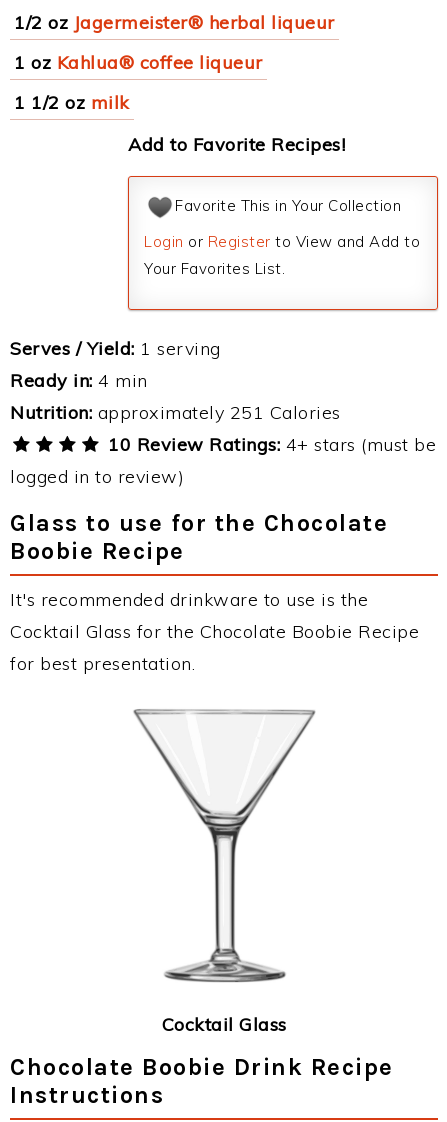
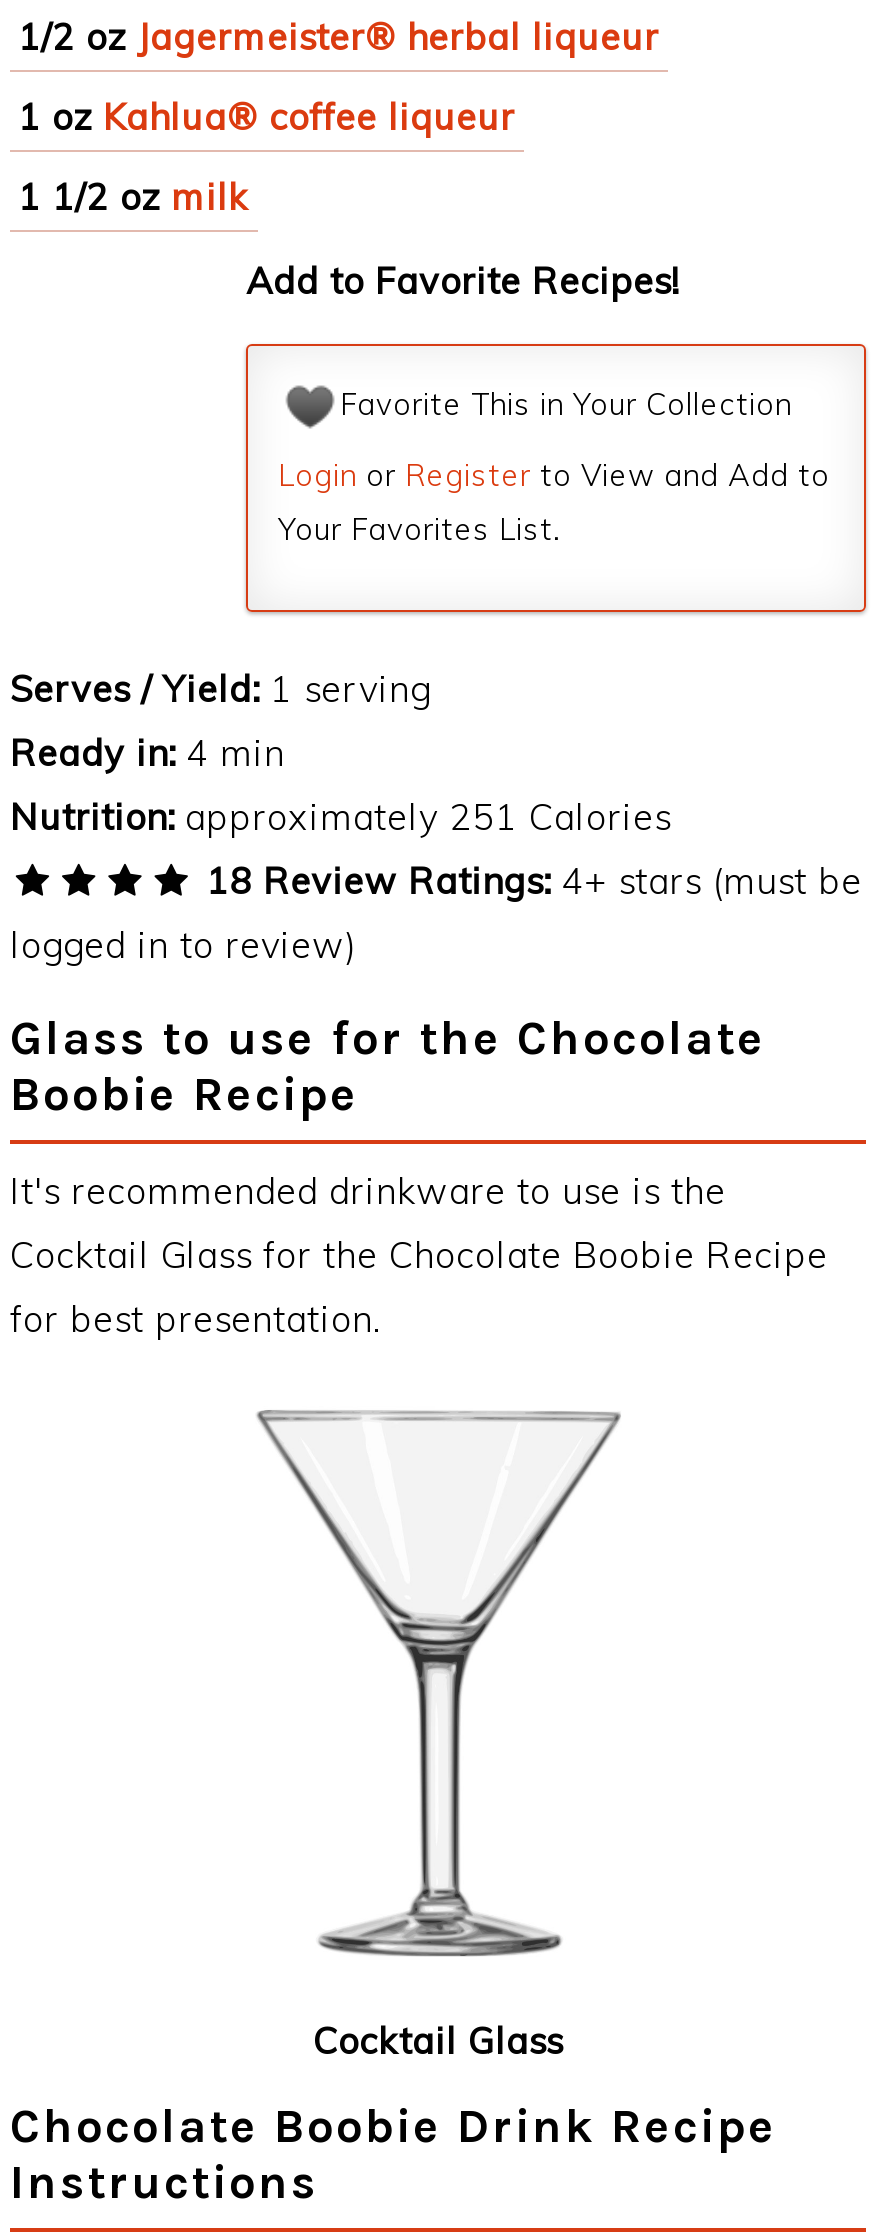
- 10 Review Ratings: 4+ stars (must be
+ 18 Review Ratings: 4+ stars (must be
